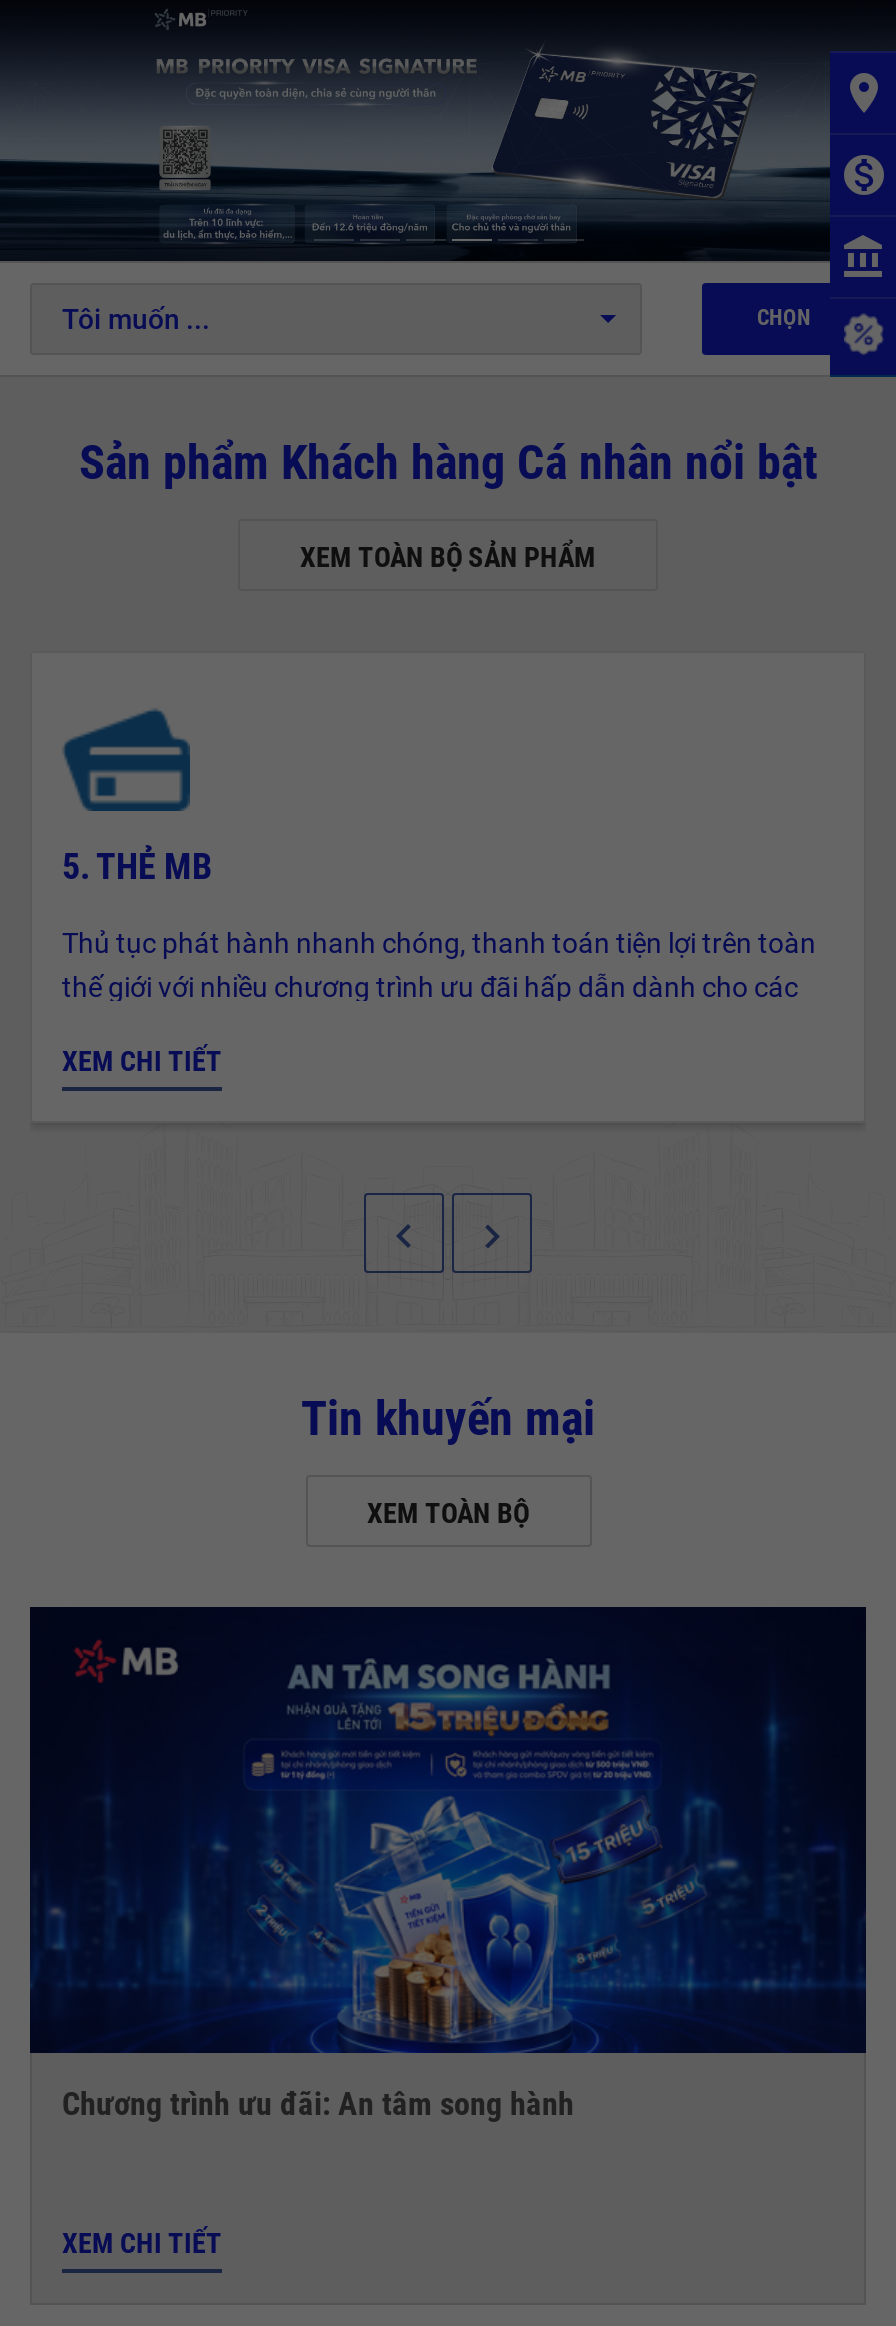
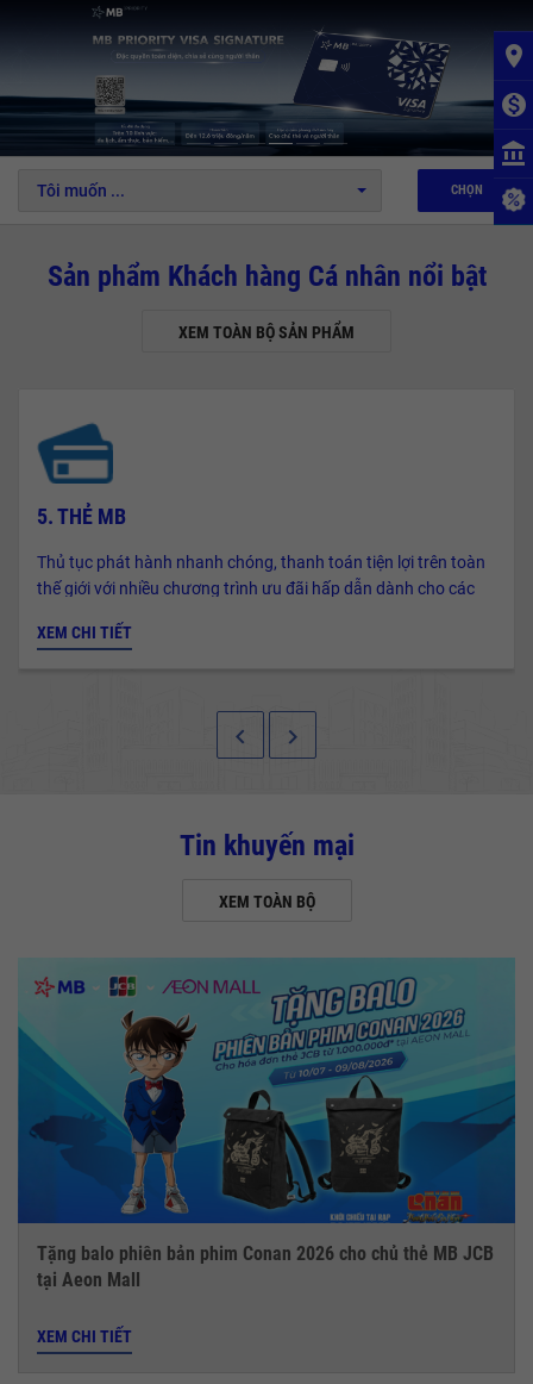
- [image]
- Chương trình ưu đãi: An tâm song hành
+ [image]
+ Tặng balo phiên bản phim Conan 2026 cho chủ thẻ MB JCB
+ tại Aeon Mall
